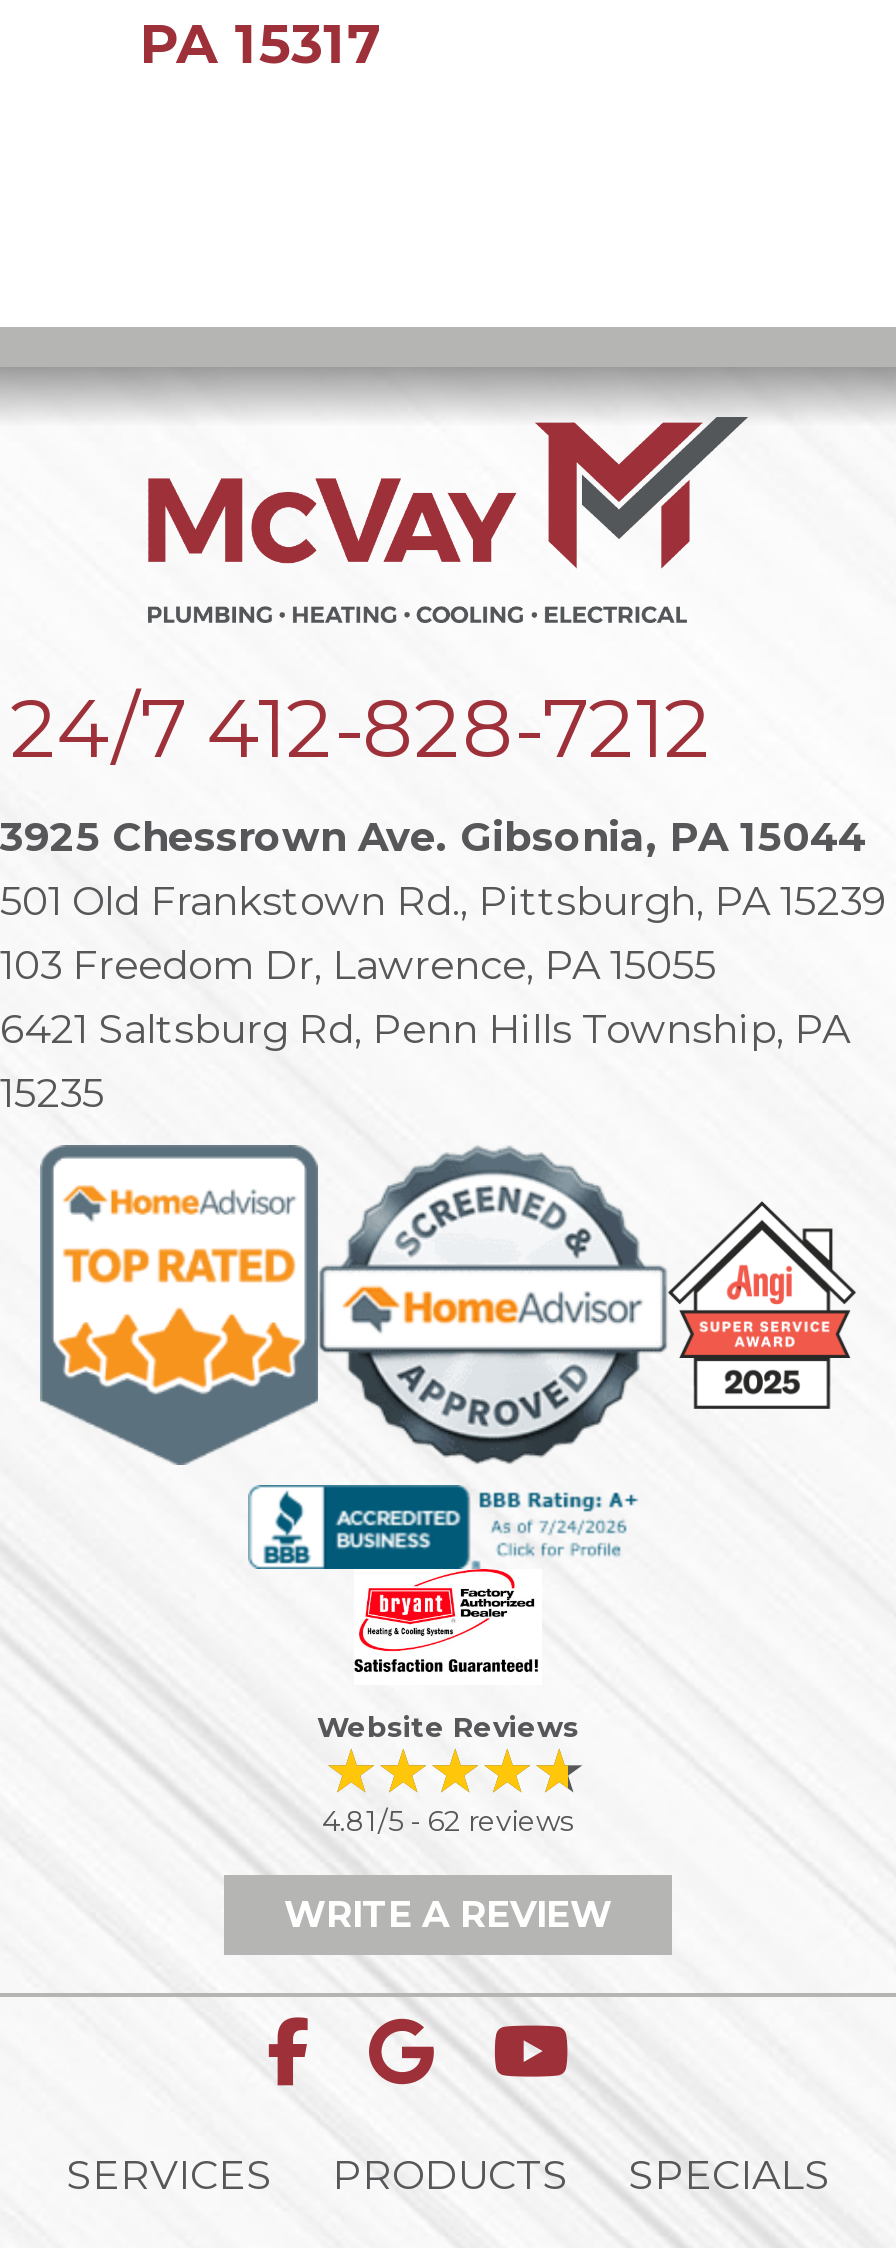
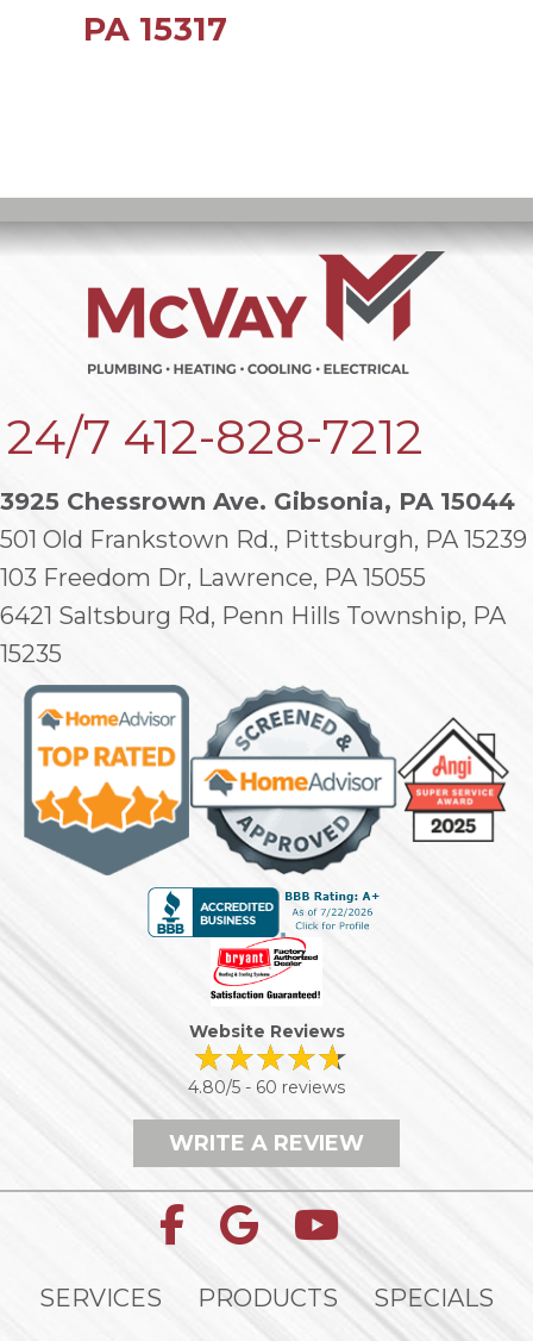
- 4.81/5 - 62 reviews
+ 4.80/5 - 60 reviews
